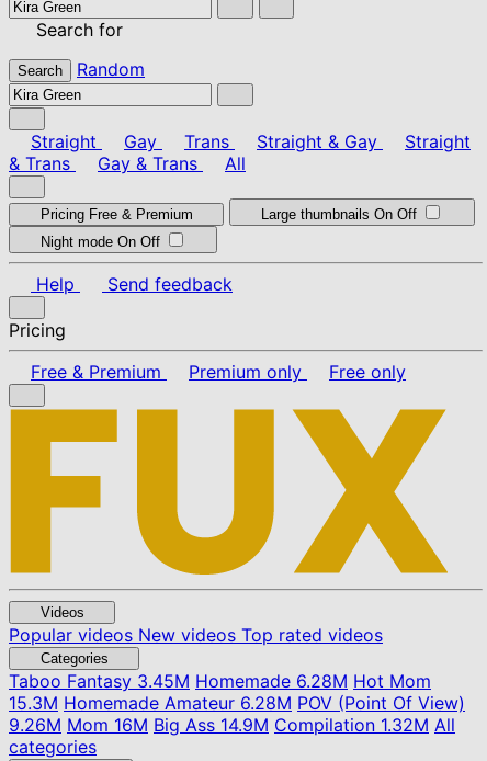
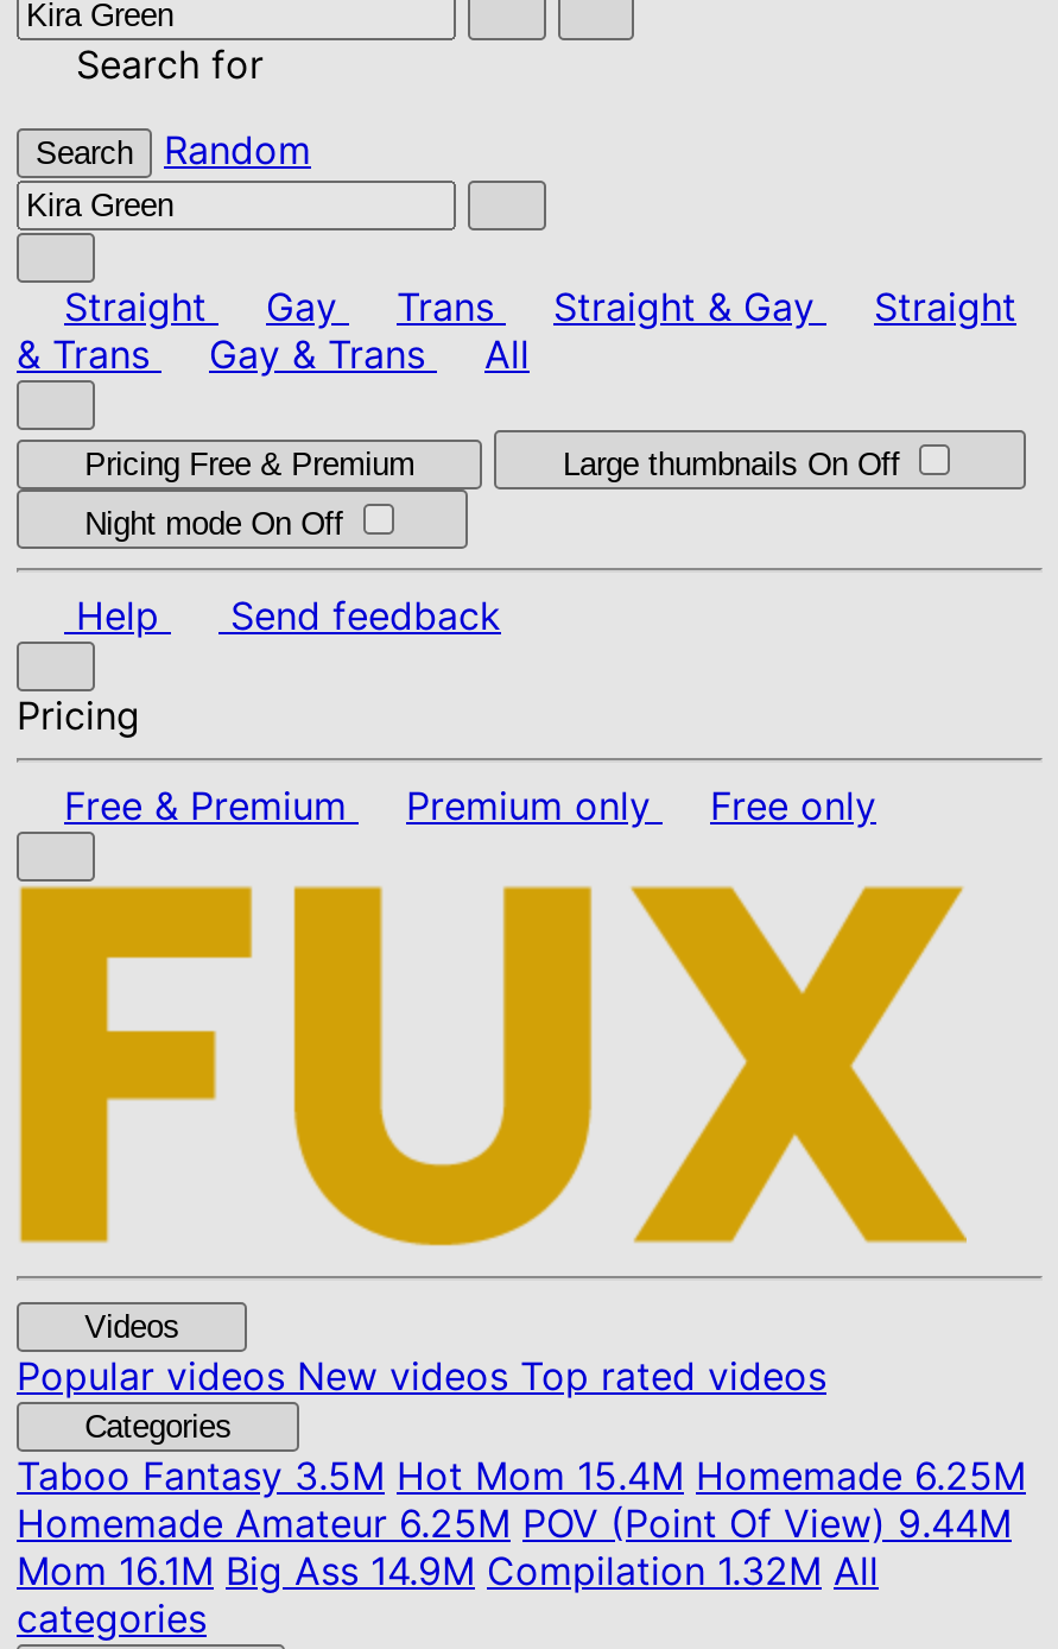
- Taboo Fantasy3.45M Homemade 6.28M Hot Mom
- 15.3M Homemade Amateur 6.28M POV (Point Of View)
- 9.26M Mom 16M Big Ass 14.9M Compilation 1.32M All
+ Taboo Fantasy3.5M Hot Mom 15.4M Homemade 6.25M
+ Homemade Amateur 6.25M POV (Point Of View) 9.44M
+ Mom 16.1M Big Ass 14.9M Compilation 1.32M All
